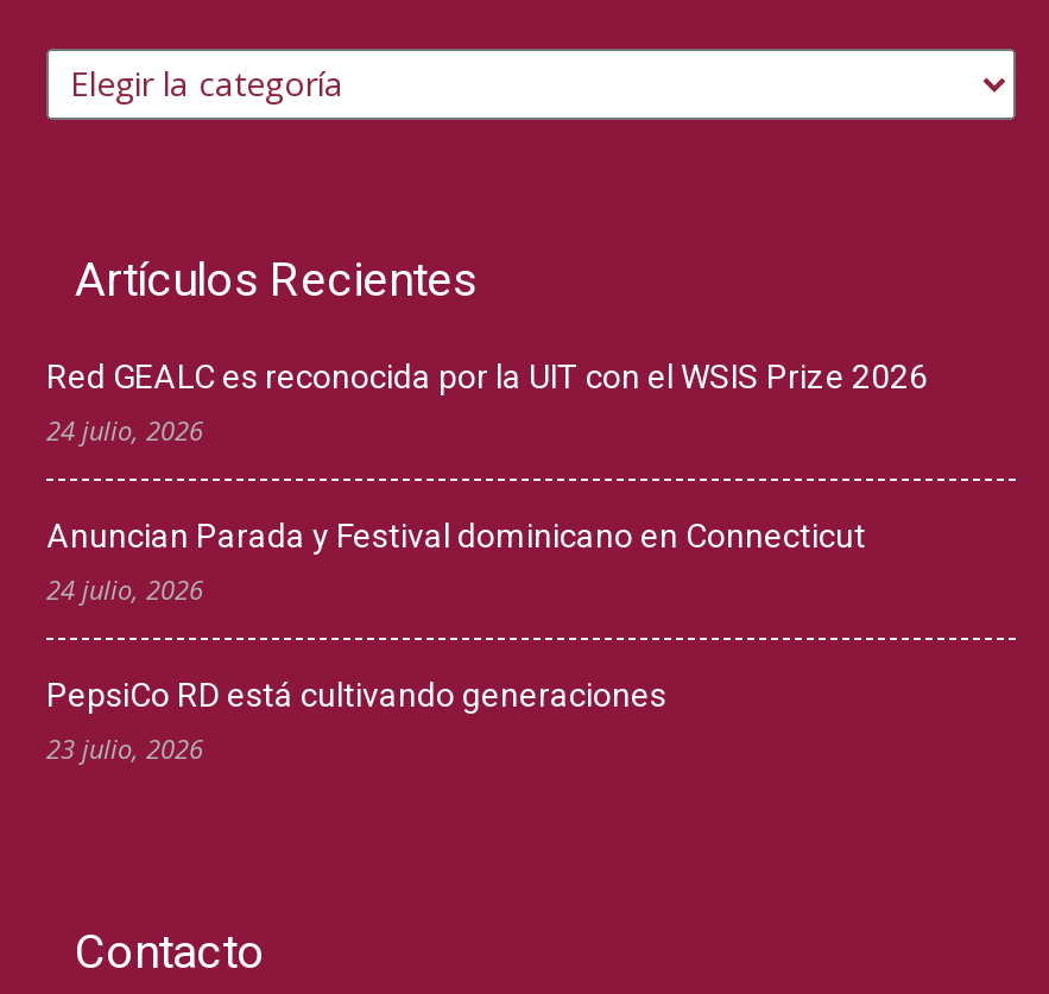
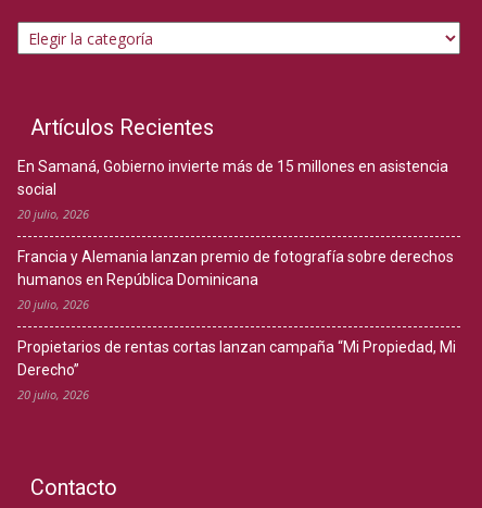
- Red GEALC es reconocida por la UIT con el WSIS Prize 2026
- 24 julio, 2026
+ En Samaná, Gobierno invierte más de 15 millones en asistencia
+ social
+ 20 julio, 2026

- Anuncian Parada y Festival dominicano en Connecticut
- 24 julio, 2026
+ Francia y Alemania lanzan premio de fotografía sobre derechos
+ humanos en República Dominicana
+ 20 julio, 2026

- PepsiCo RD está cultivando generaciones
- 23 julio, 2026
+ Propietarios de rentas cortas lanzan campaña “Mi Propiedad, Mi
+ Derecho”
+ 20 julio, 2026
